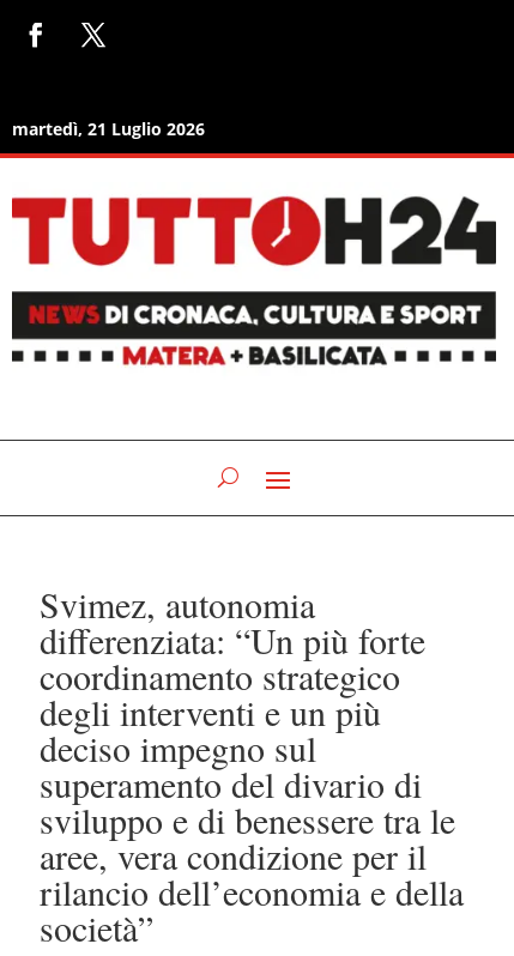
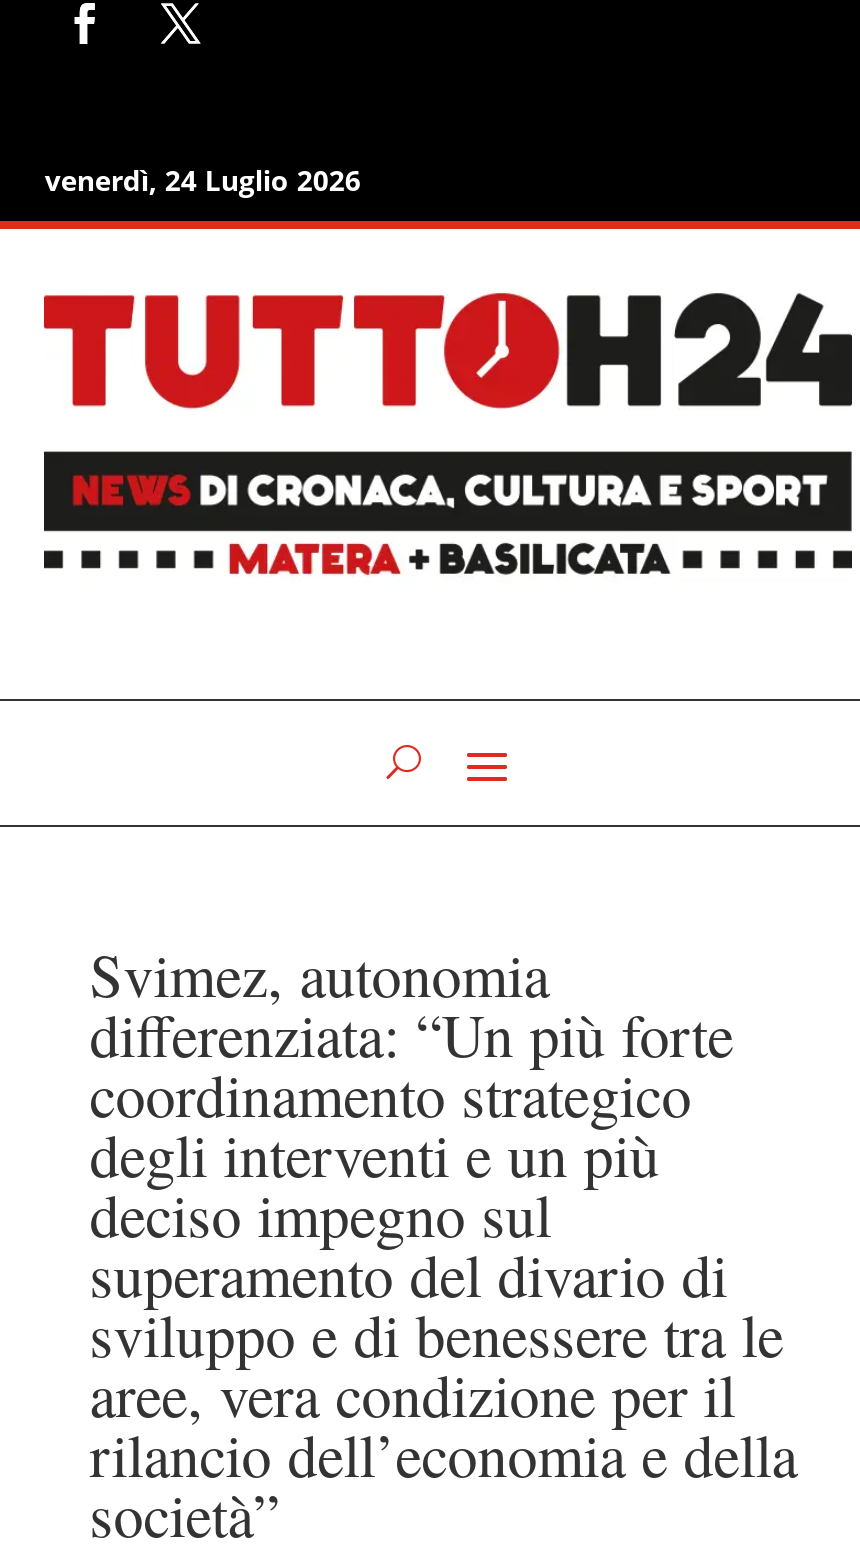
- martedì, 21 Luglio 2026
+ venerdì, 24 Luglio 2026
